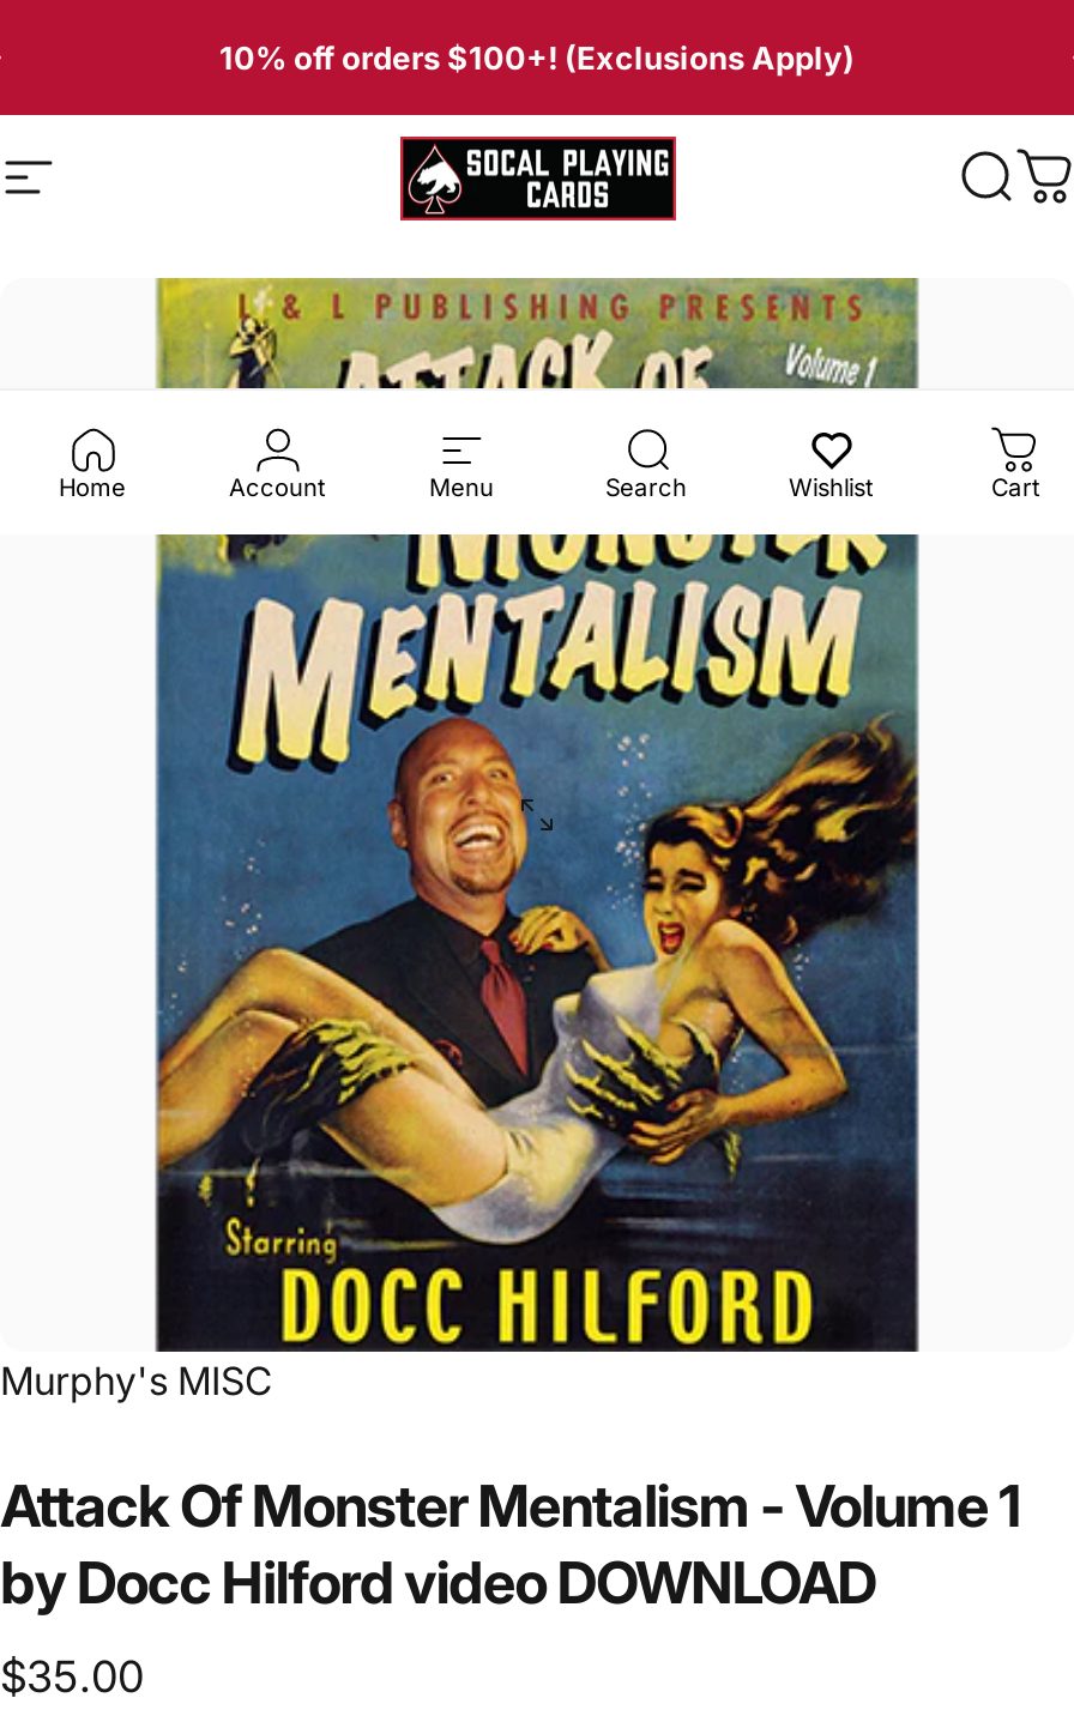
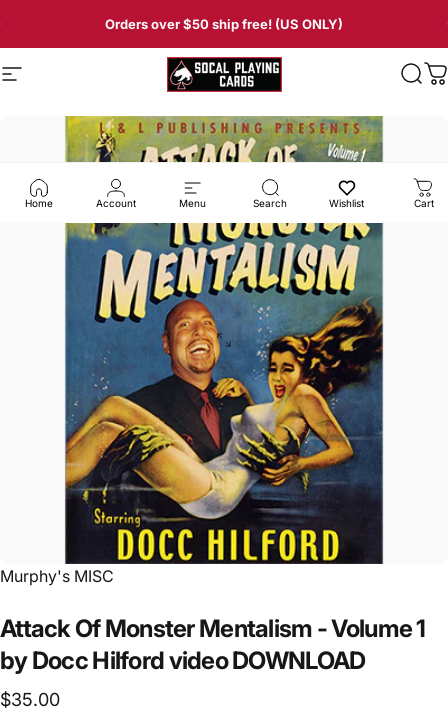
- 10% off orders $100+! (Exclusions Apply)
+ Orders over $50 ship free! (US ONLY)
